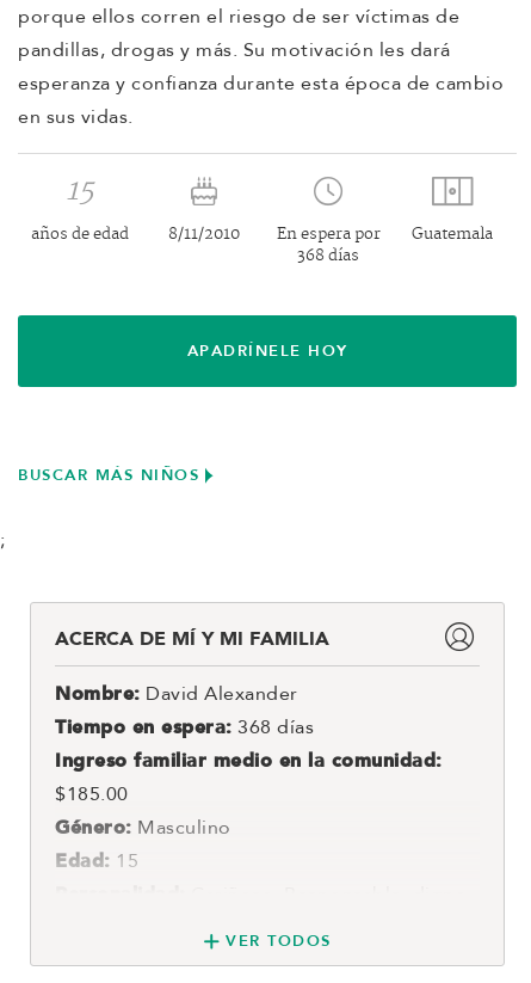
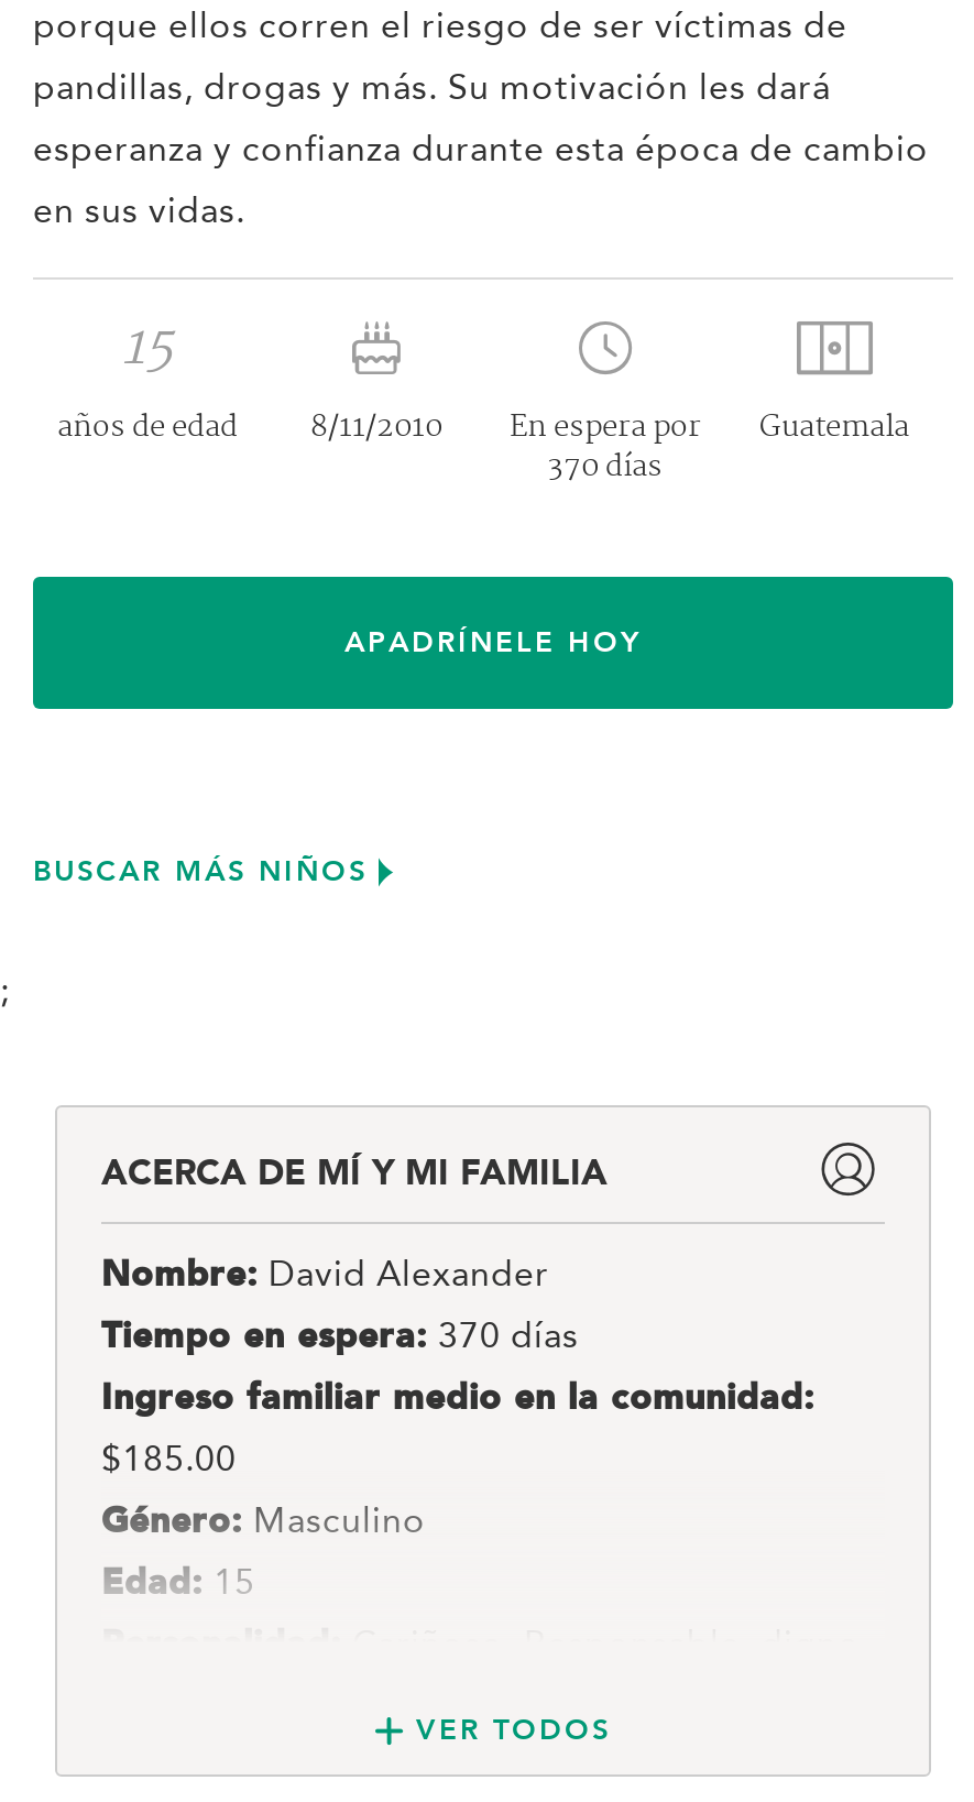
- 368 días
+ 370 días

- Tiempo en espera: 368 días
+ Tiempo en espera: 370 días
